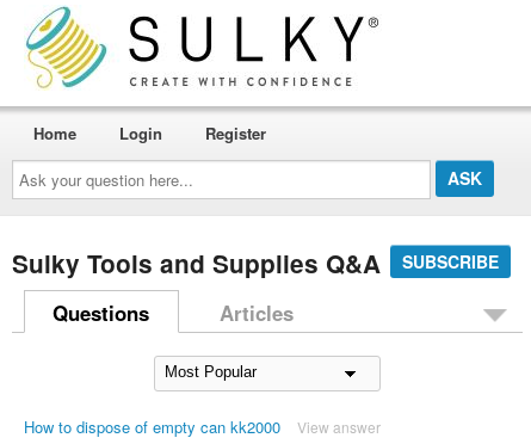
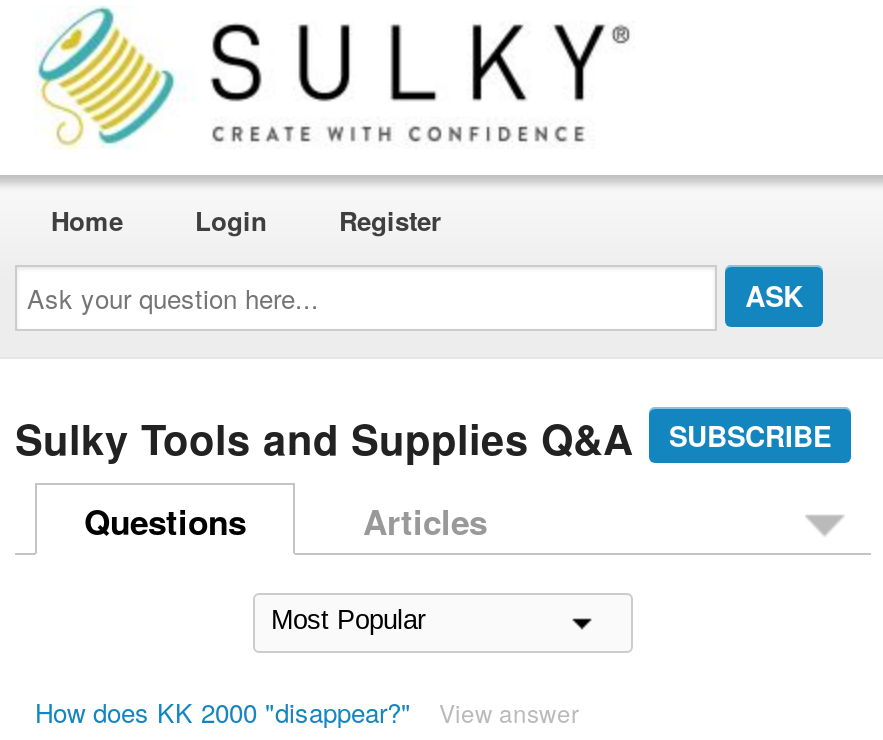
- How to dispose of empty can kk2000
+ How does KK 2000 "disappear?"
